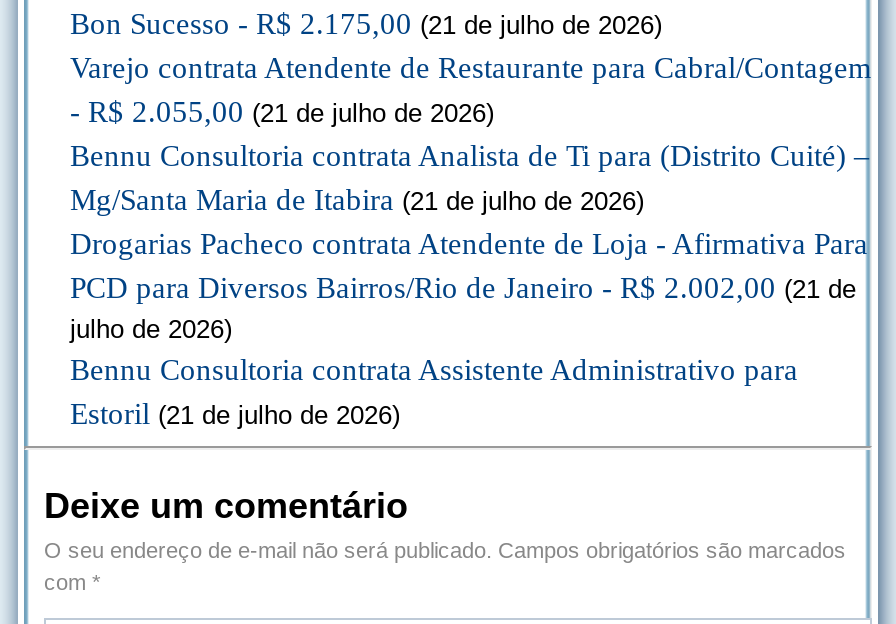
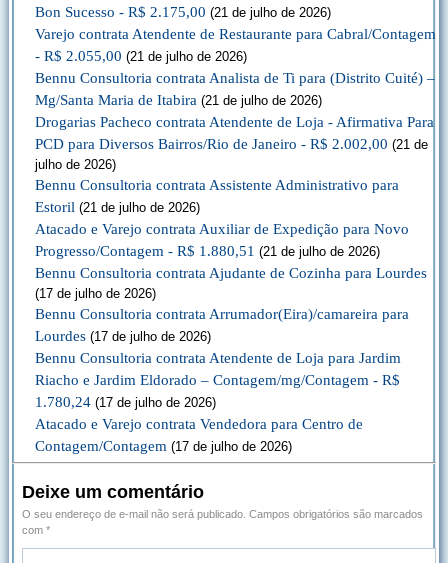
+ Atacado e Varejo contrata Auxiliar de Expedição para Novo
+ Progresso/Contagem - R$ 1.880,51 (21 de julho de 2026)
+ Bennu Consultoria contrata Ajudante de Cozinha para Lourdes
+ (17 de julho de 2026)
+ Bennu Consultoria contrata Arrumador(Eira)/camareira para
+ Lourdes (17 de julho de 2026)
+ Bennu Consultoria contrata Atendente de Loja para Jardim
+ Riacho e Jardim Eldorado – Contagem/mg/Contagem - R$
+ 1.780,24 (17 de julho de 2026)
+ Atacado e Varejo contrata Vendedora para Centro de
+ Contagem/Contagem (17 de julho de 2026)
